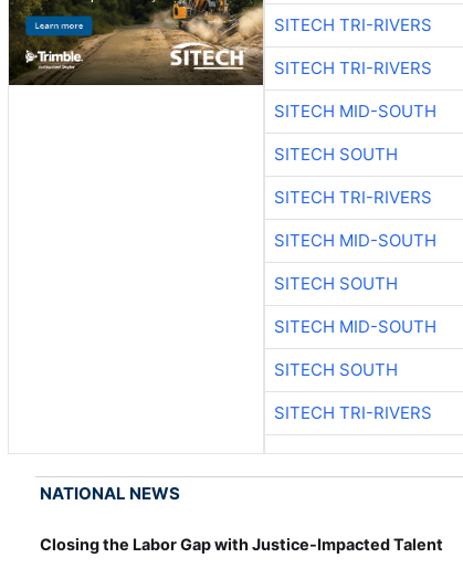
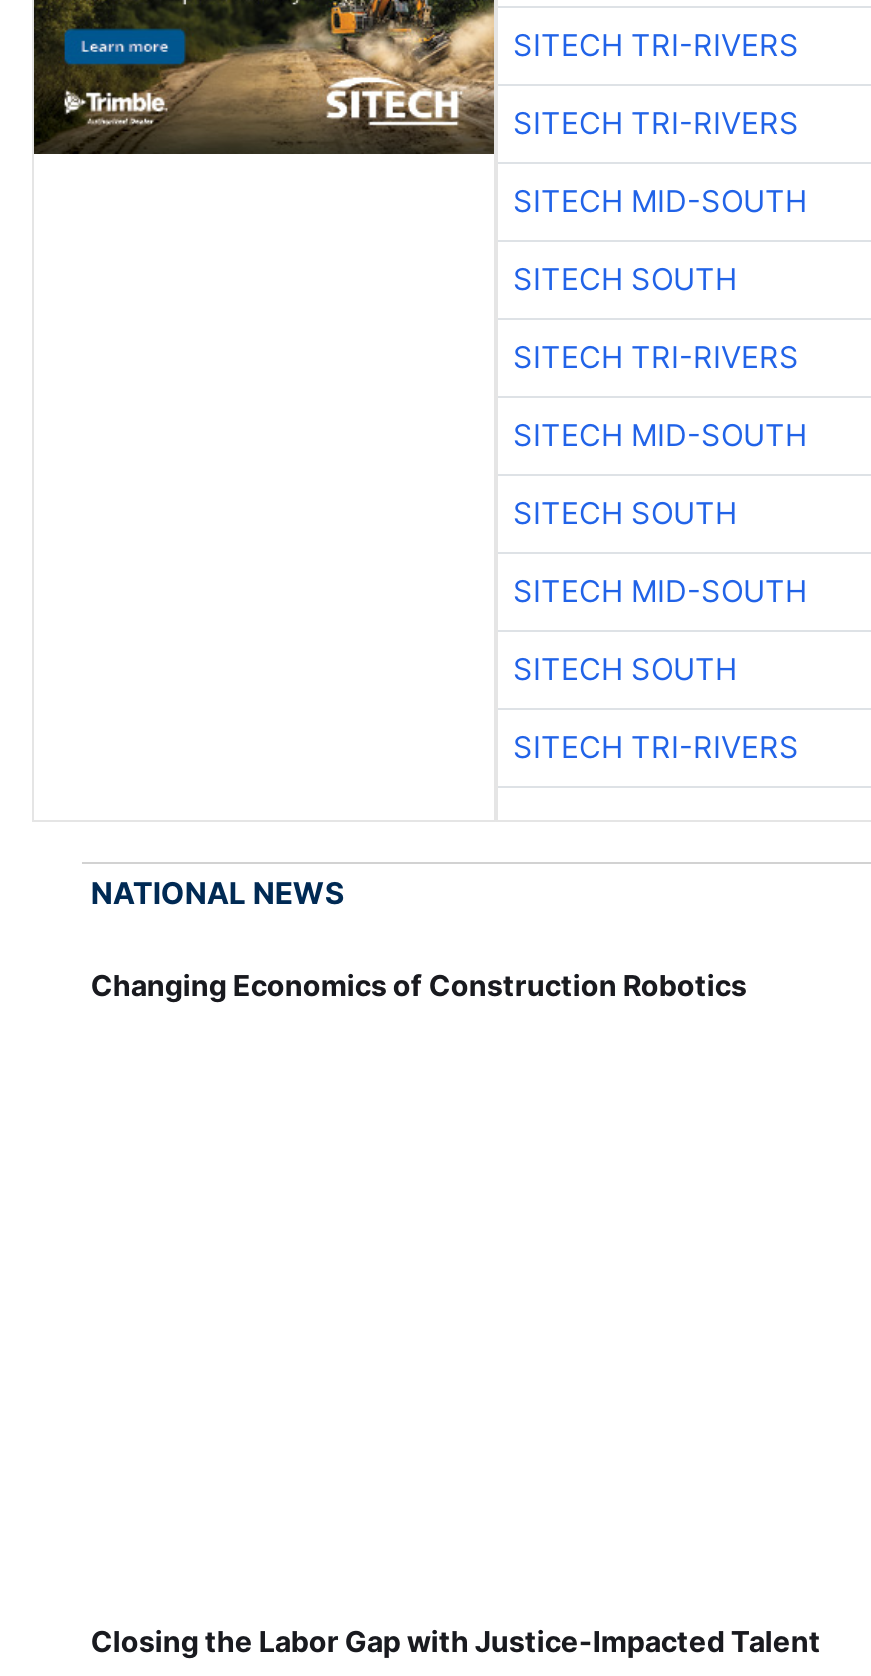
+ Changing Economics of Construction Robotics
